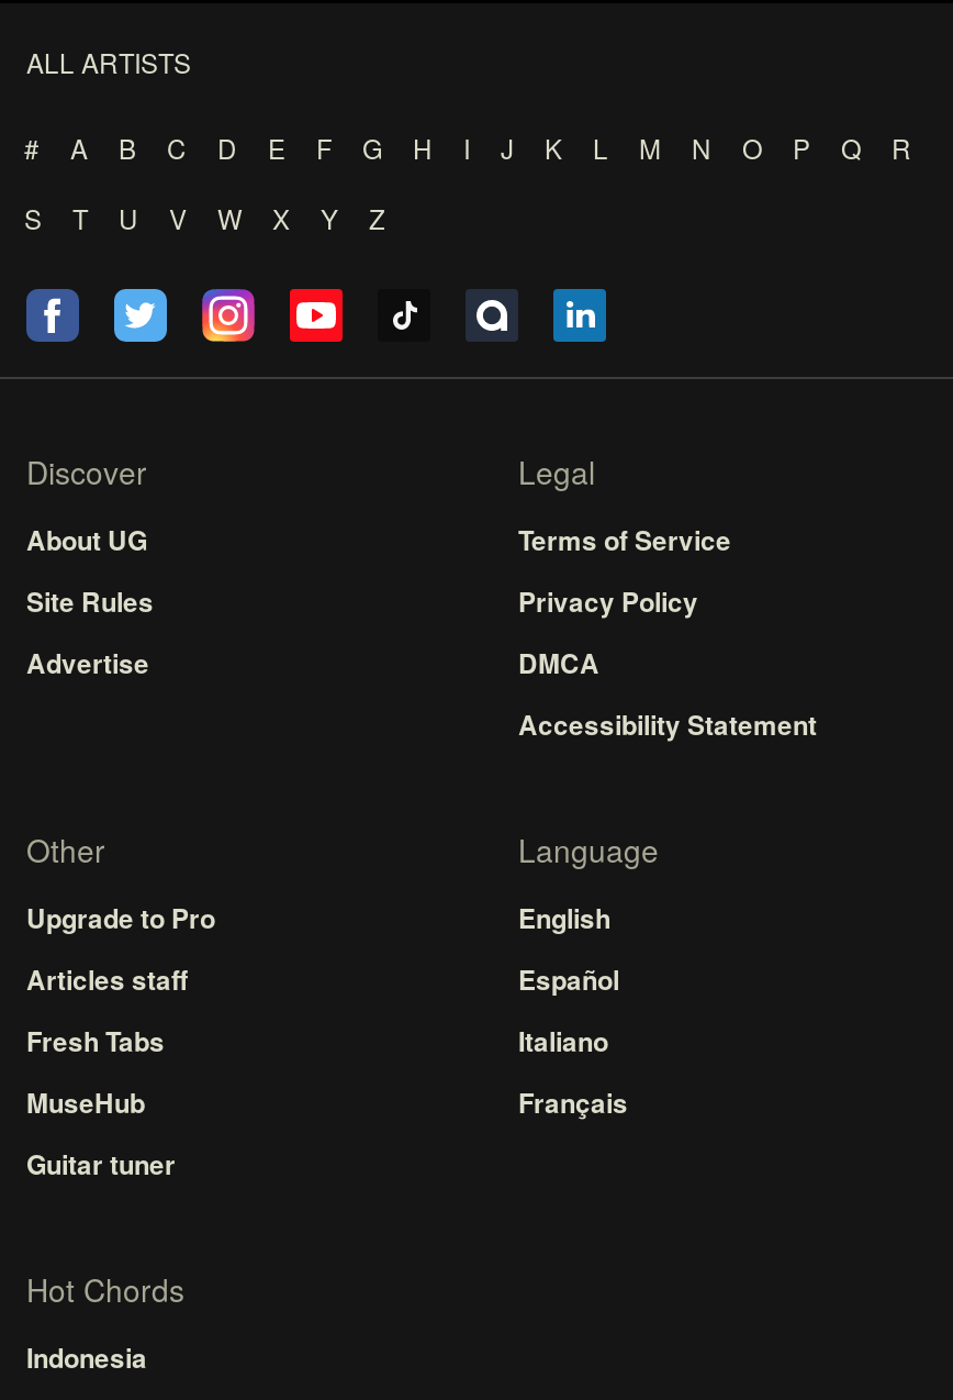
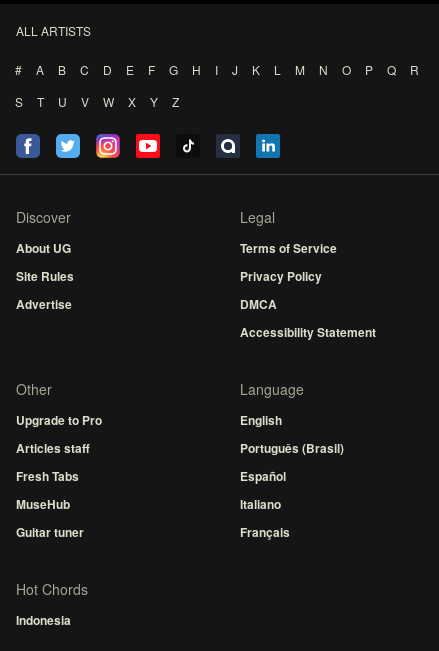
moved down: Español | Italiano | Français

+ Português (Brasil)
